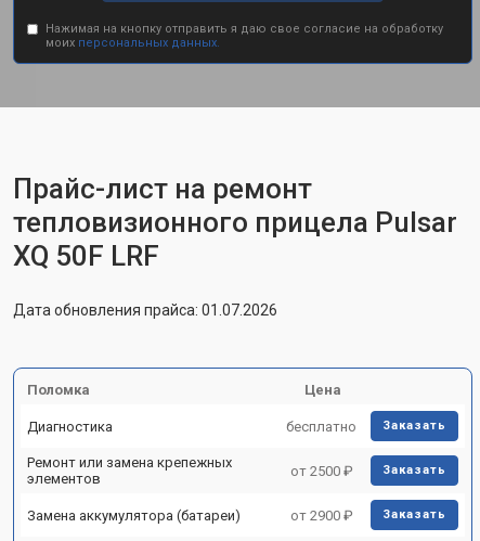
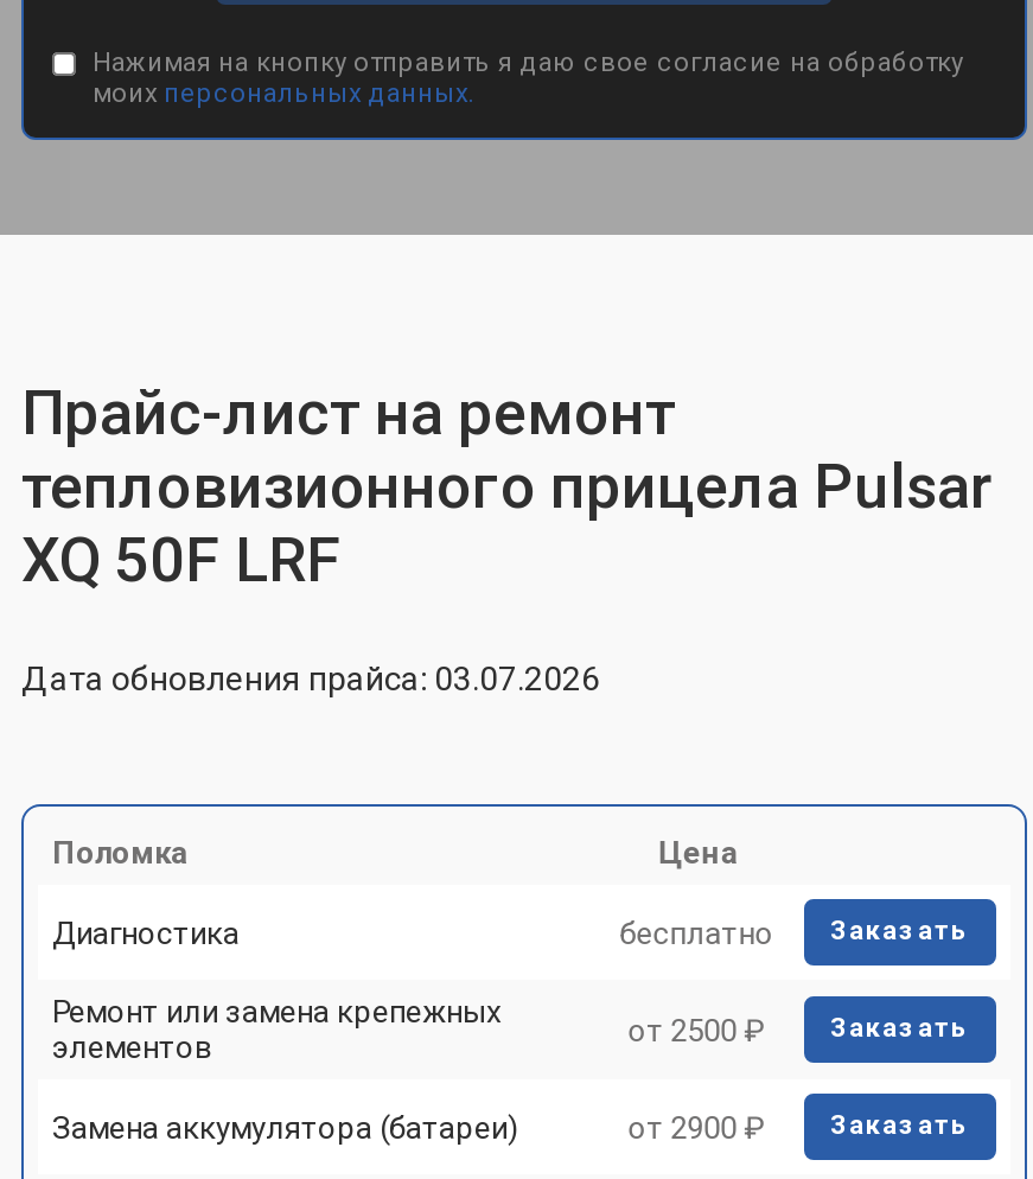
- Дата обновления прайса: 01.07.2026
+ Дата обновления прайса: 03.07.2026
